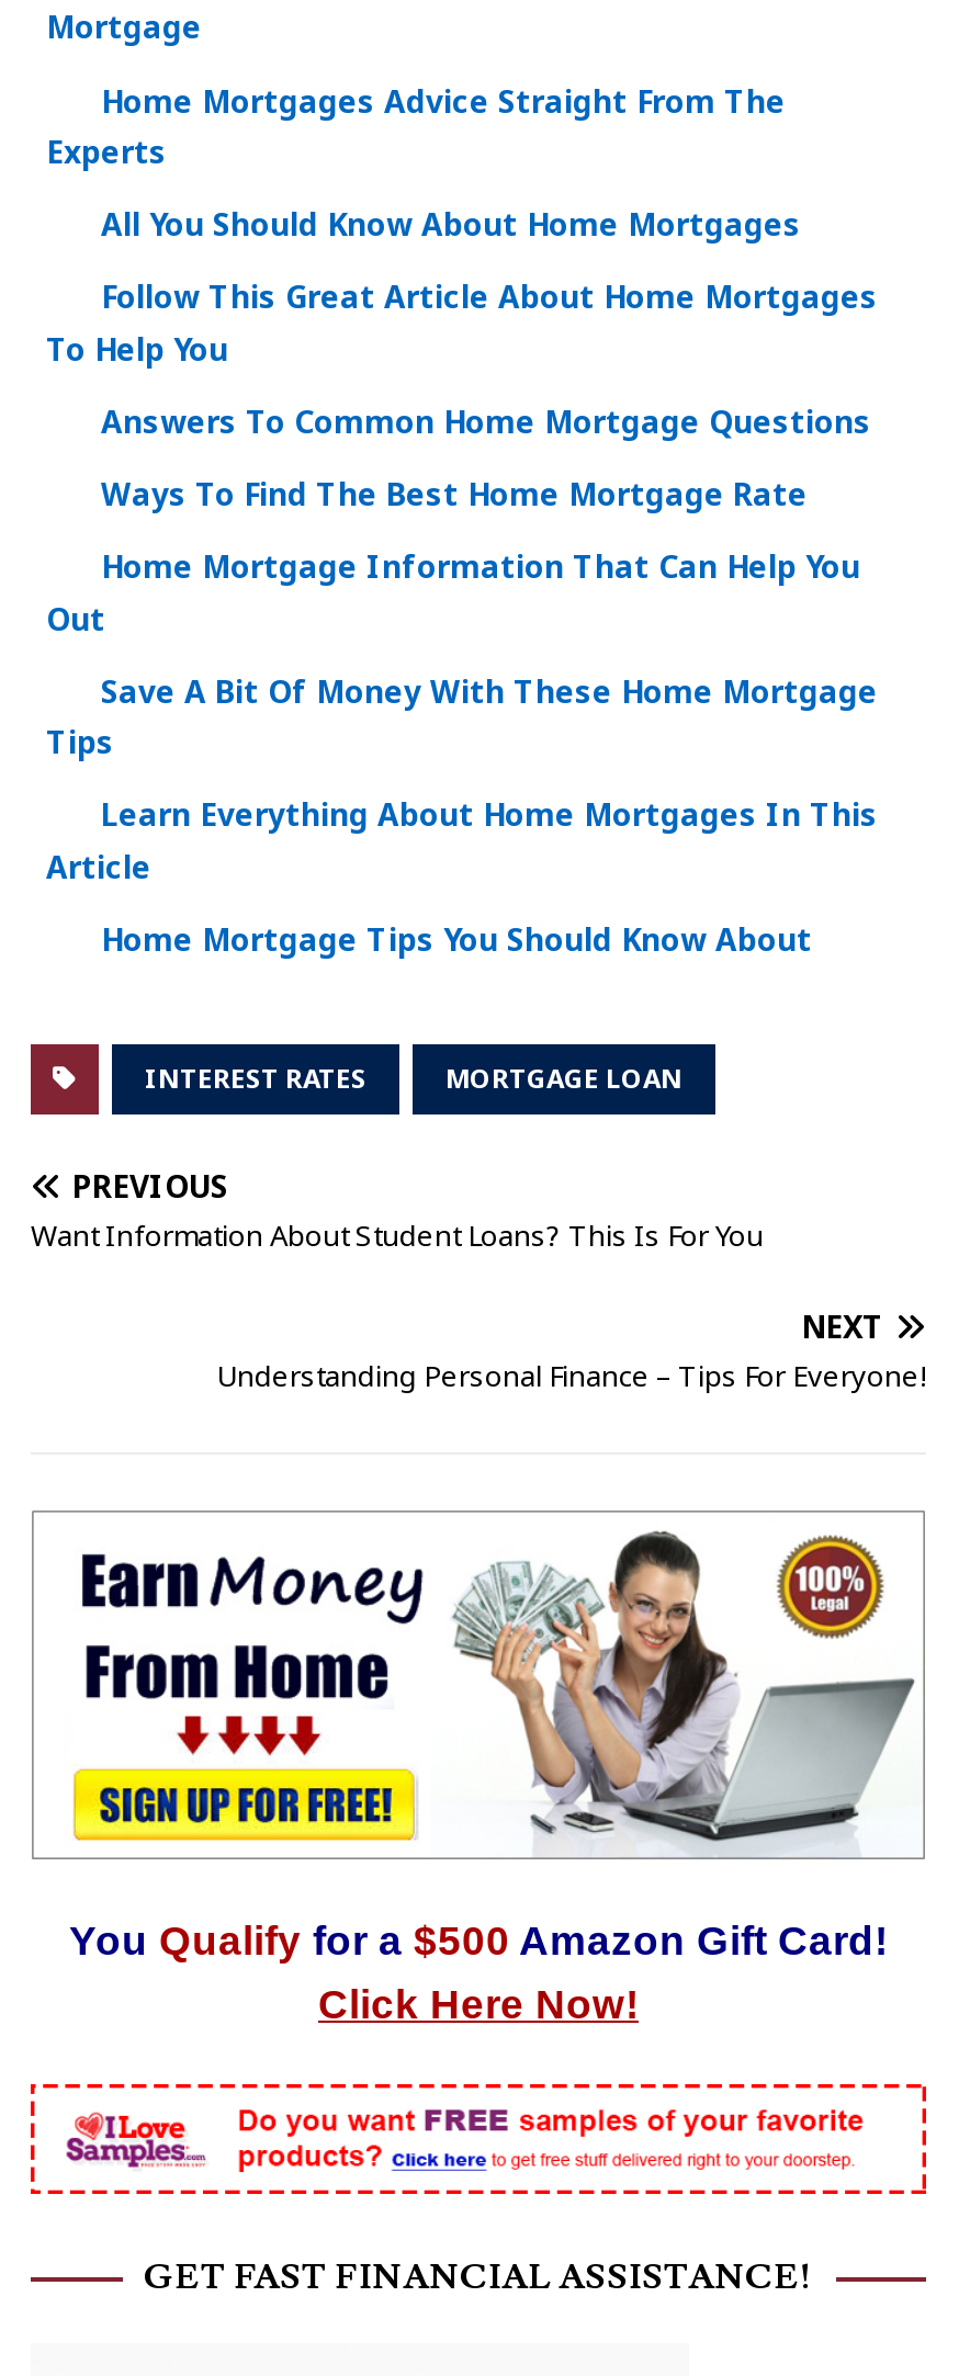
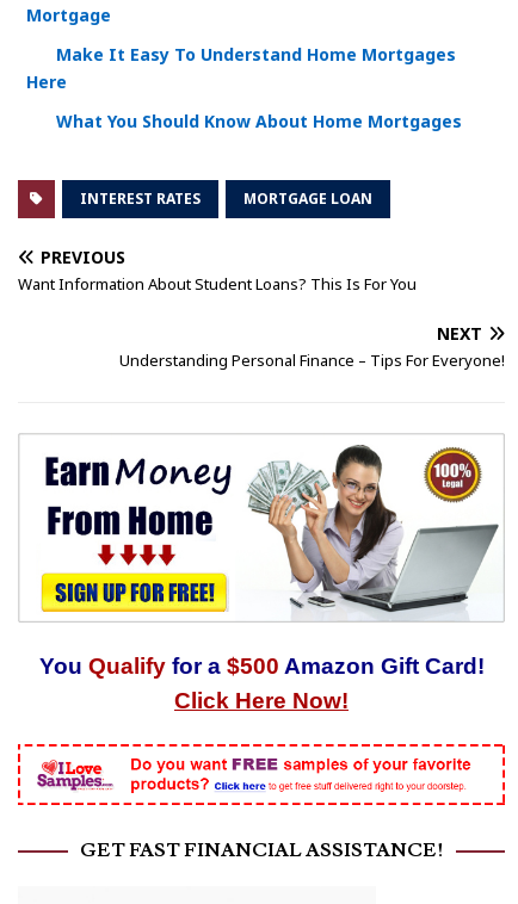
- Home Mortgages Advice Straight From The
- Experts
- All You Should Know About Home Mortgages
- Follow This Great Article About Home Mortgages
- To Help You
- Answers To Common Home Mortgage Questions
- Ways To Find The Best Home Mortgage Rate
- Home Mortgage Information That Can Help You
- Out
- Save A Bit Of Money With These Home Mortgage
- Tips
- Learn Everything About Home Mortgages In This
- Article
- Home Mortgage Tips You Should Know About
+ Make It Easy To Understand Home Mortgages
+ Here
+ What You Should Know About Home Mortgages
